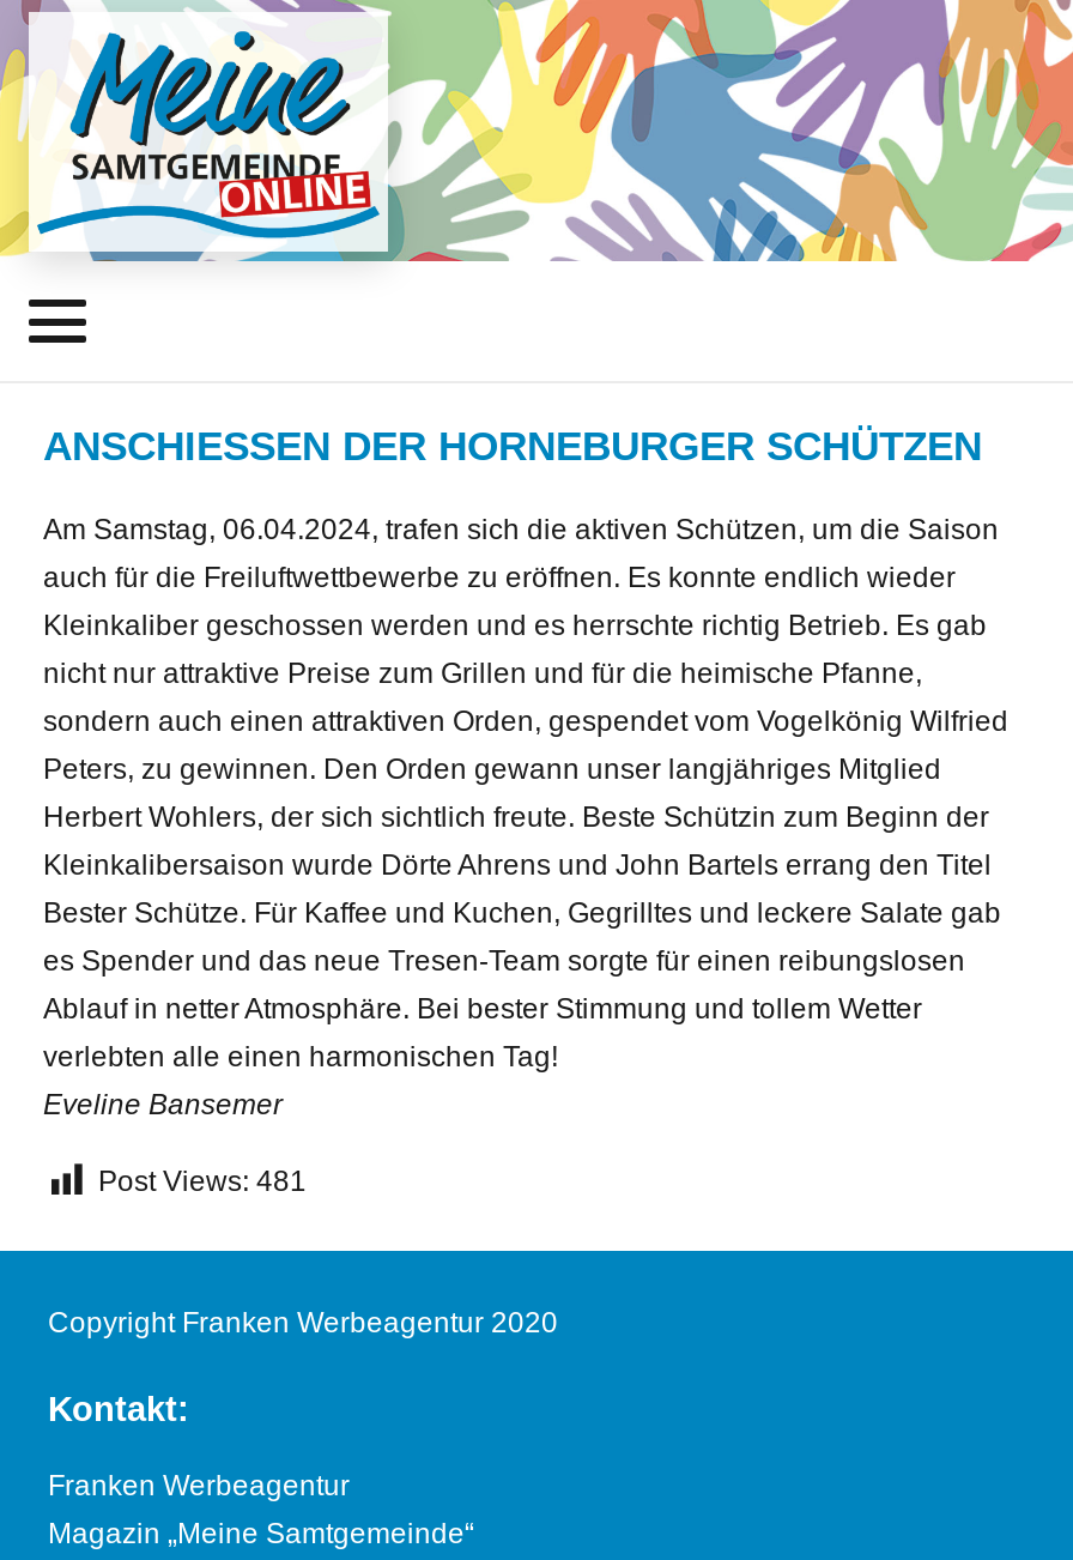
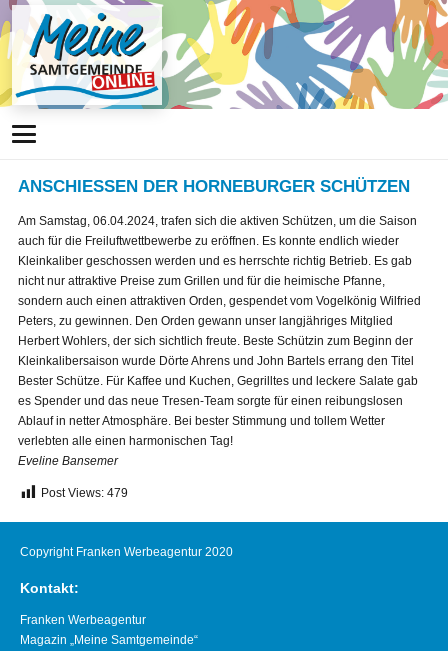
- Post Views: 481
+ Post Views: 479
